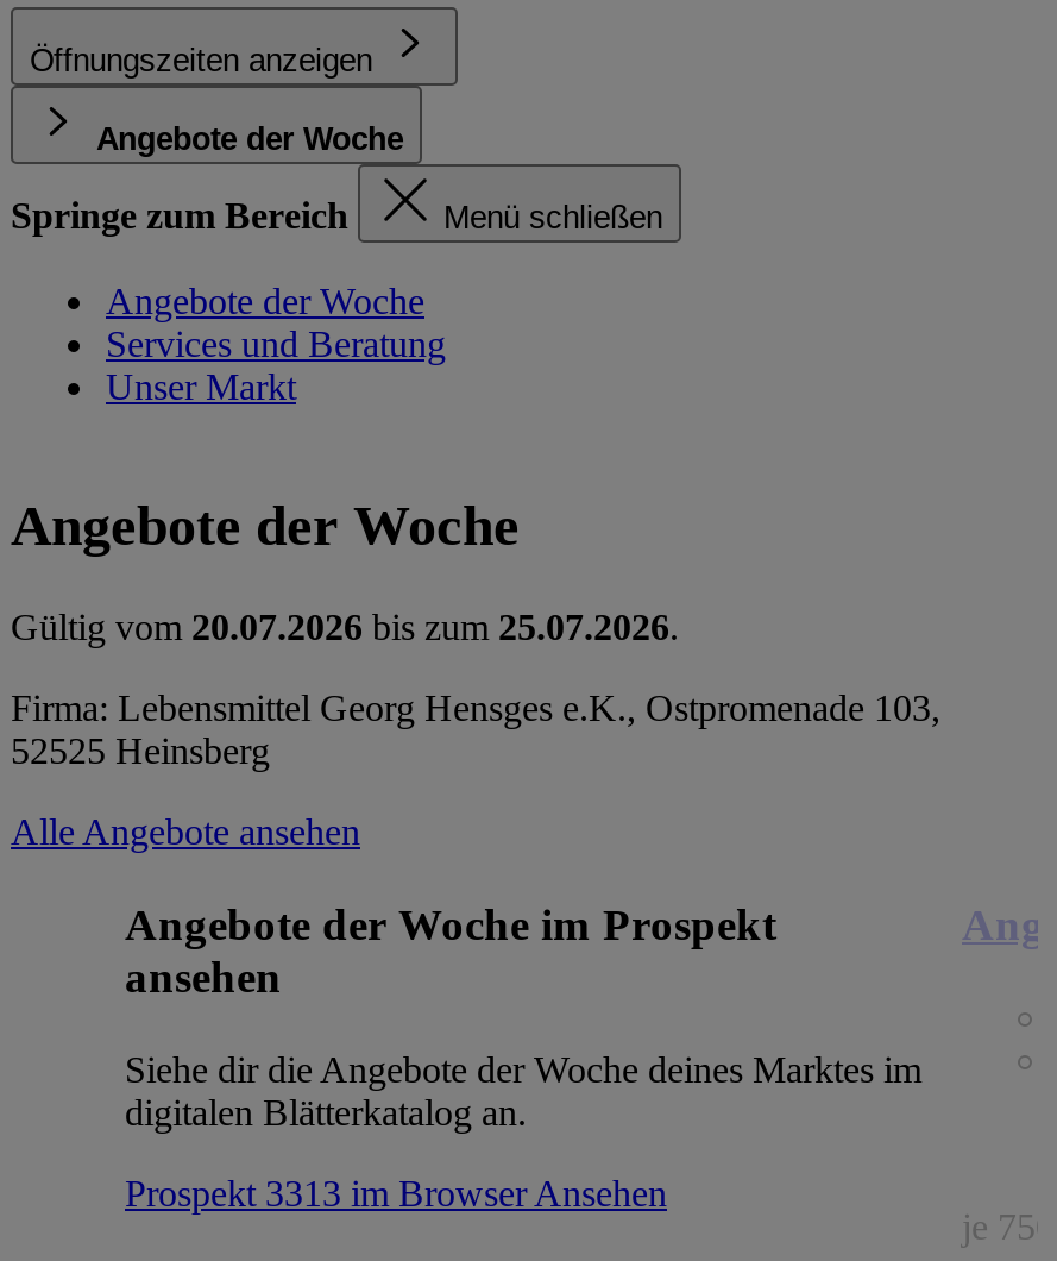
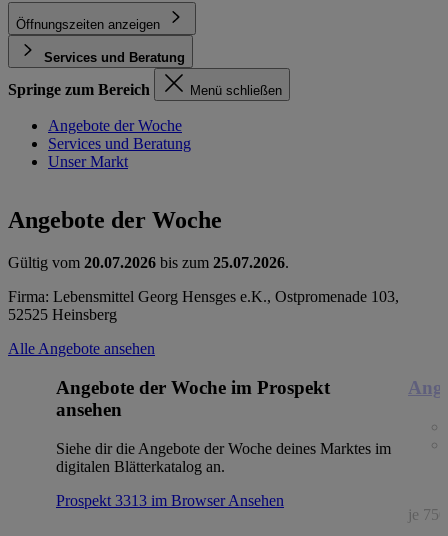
- Angebote der Woche
+ Services und Beratung
